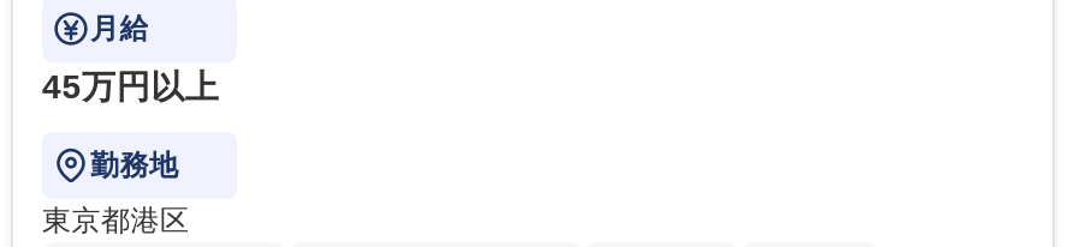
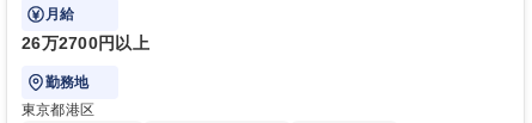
- 45万円以上
+ 26万2700円以上
